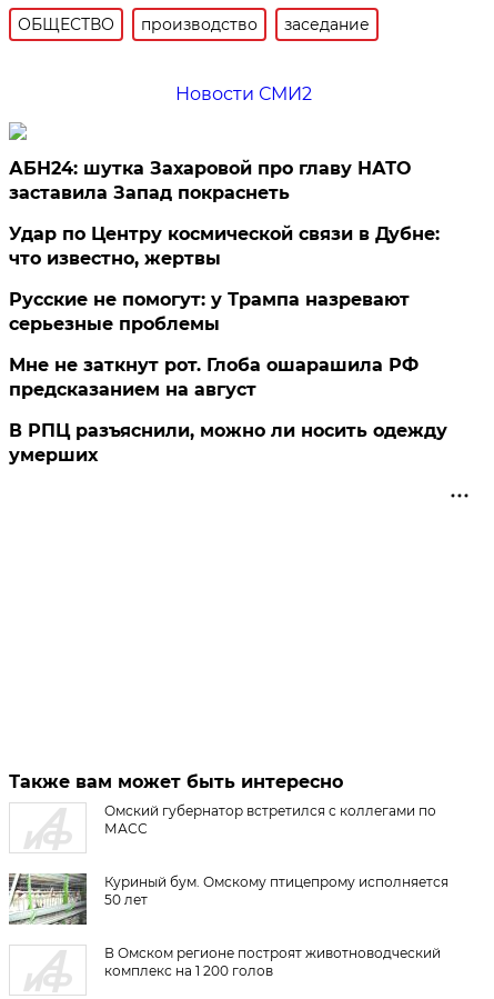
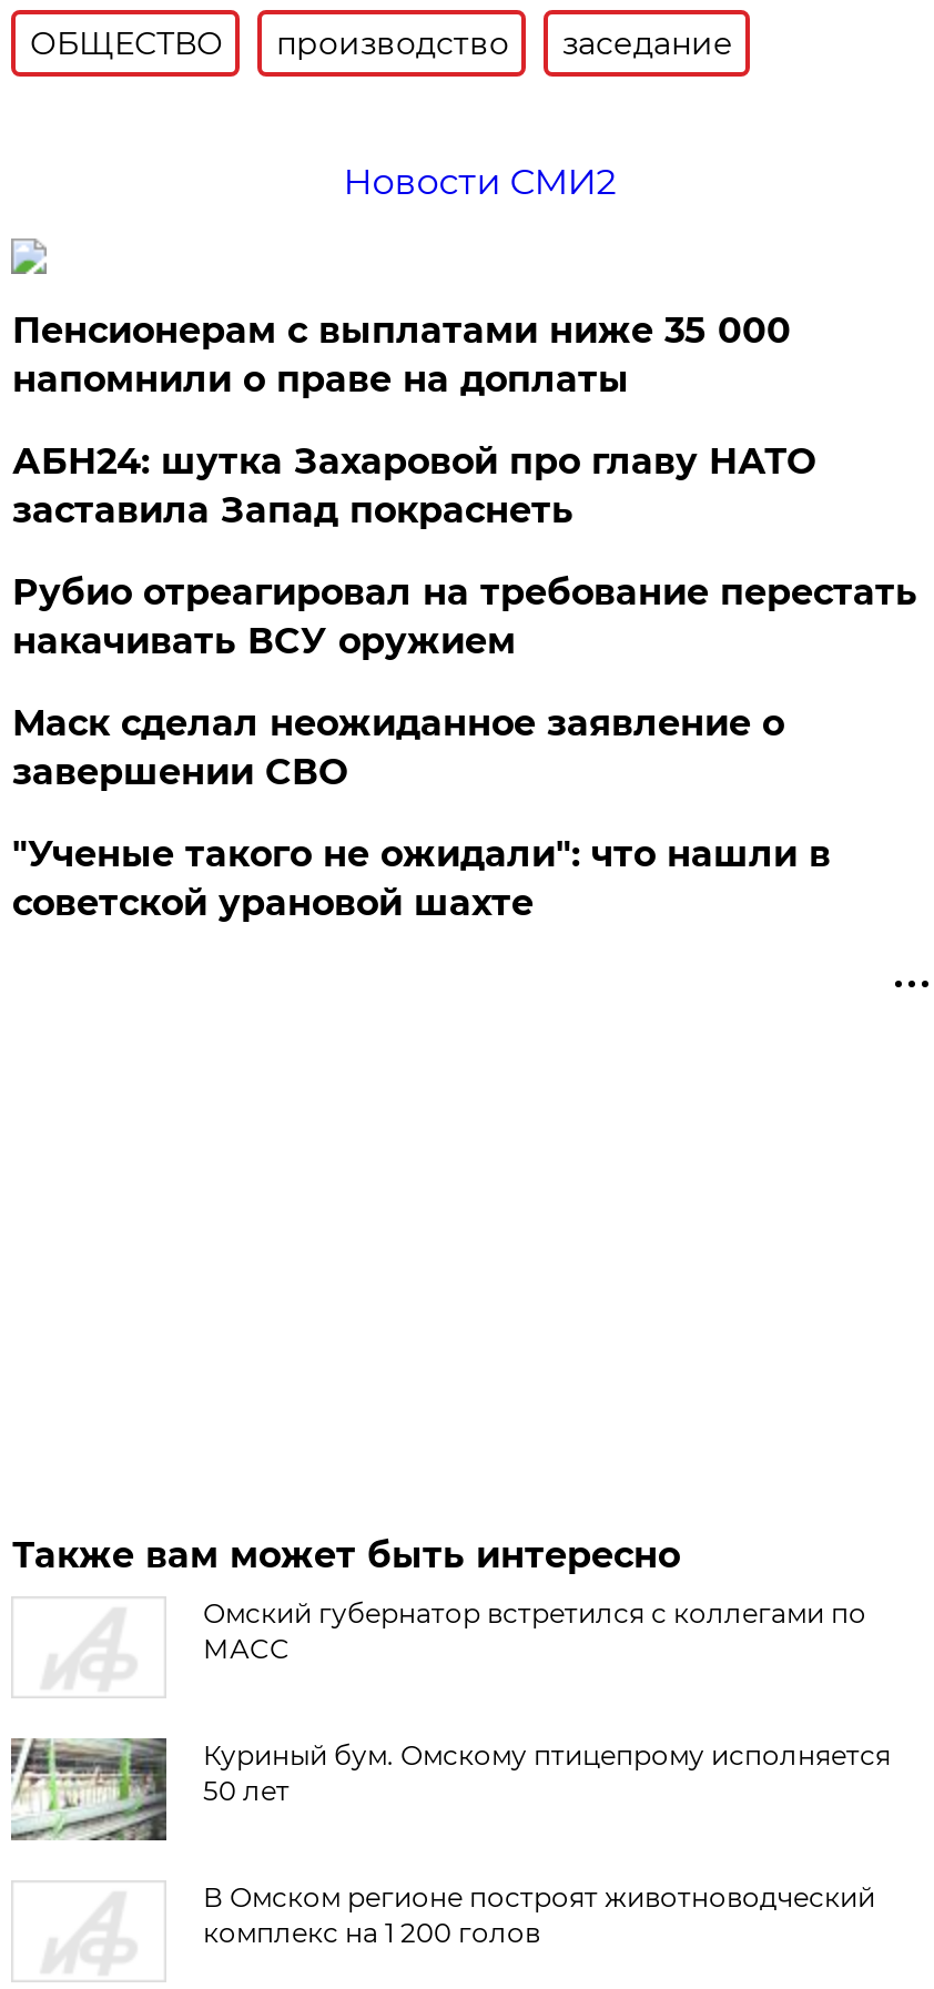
+ Пенсионерам с выплатами ниже 35 000
+ напомнили о праве на доплаты

moved down: АБН24: шутка Захаровой про главу НАТО | заставила Запад покраснеть

- Удар по Центру космической связи в Дубне:
- что известно, жертвы
- Русские не помогут: у Трампа назревают
- серьезные проблемы
- Мне не заткнут рот. Глоба ошарашила РФ
- предсказанием на август
- В РПЦ разъяснили, можно ли носить одежду
- умерших
+ Рубио отреагировал на требование перестать
+ накачивать ВСУ оружием
+ Маск сделал неожиданное заявление о
+ завершении СВО
+ "Ученые такого не ожидали": что нашли в
+ советской урановой шахте
